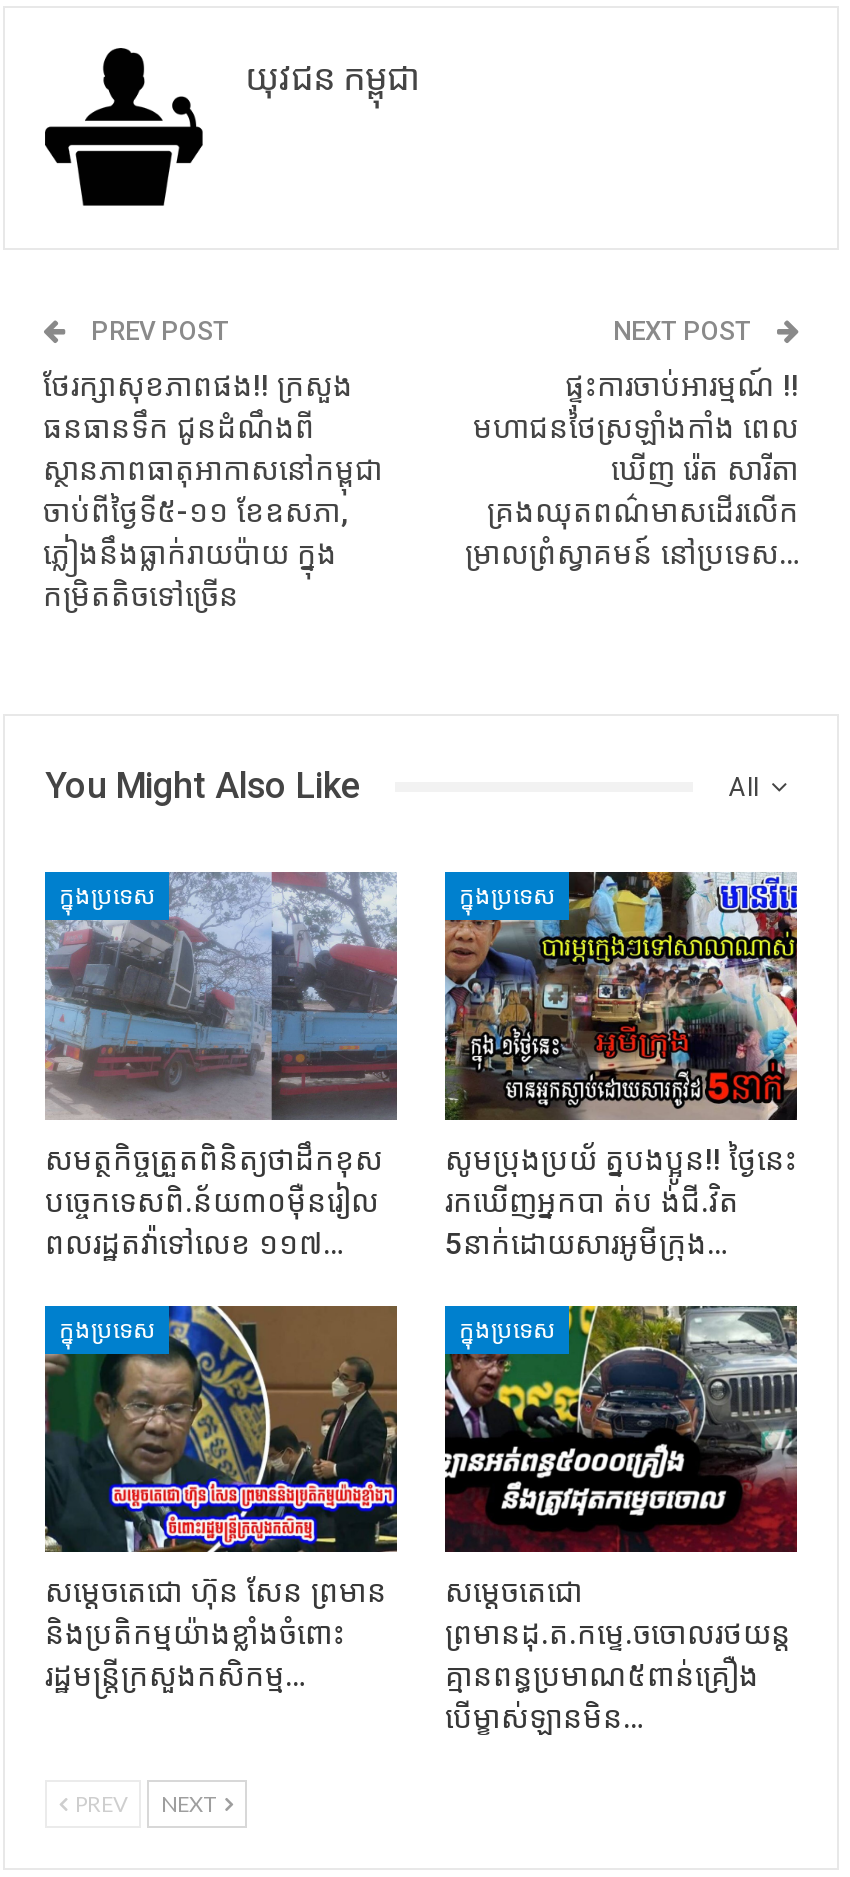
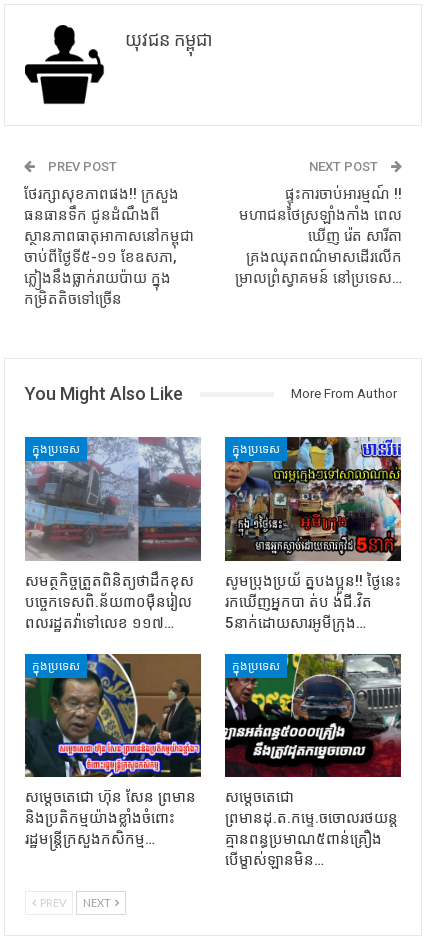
- All

+ More From Author
